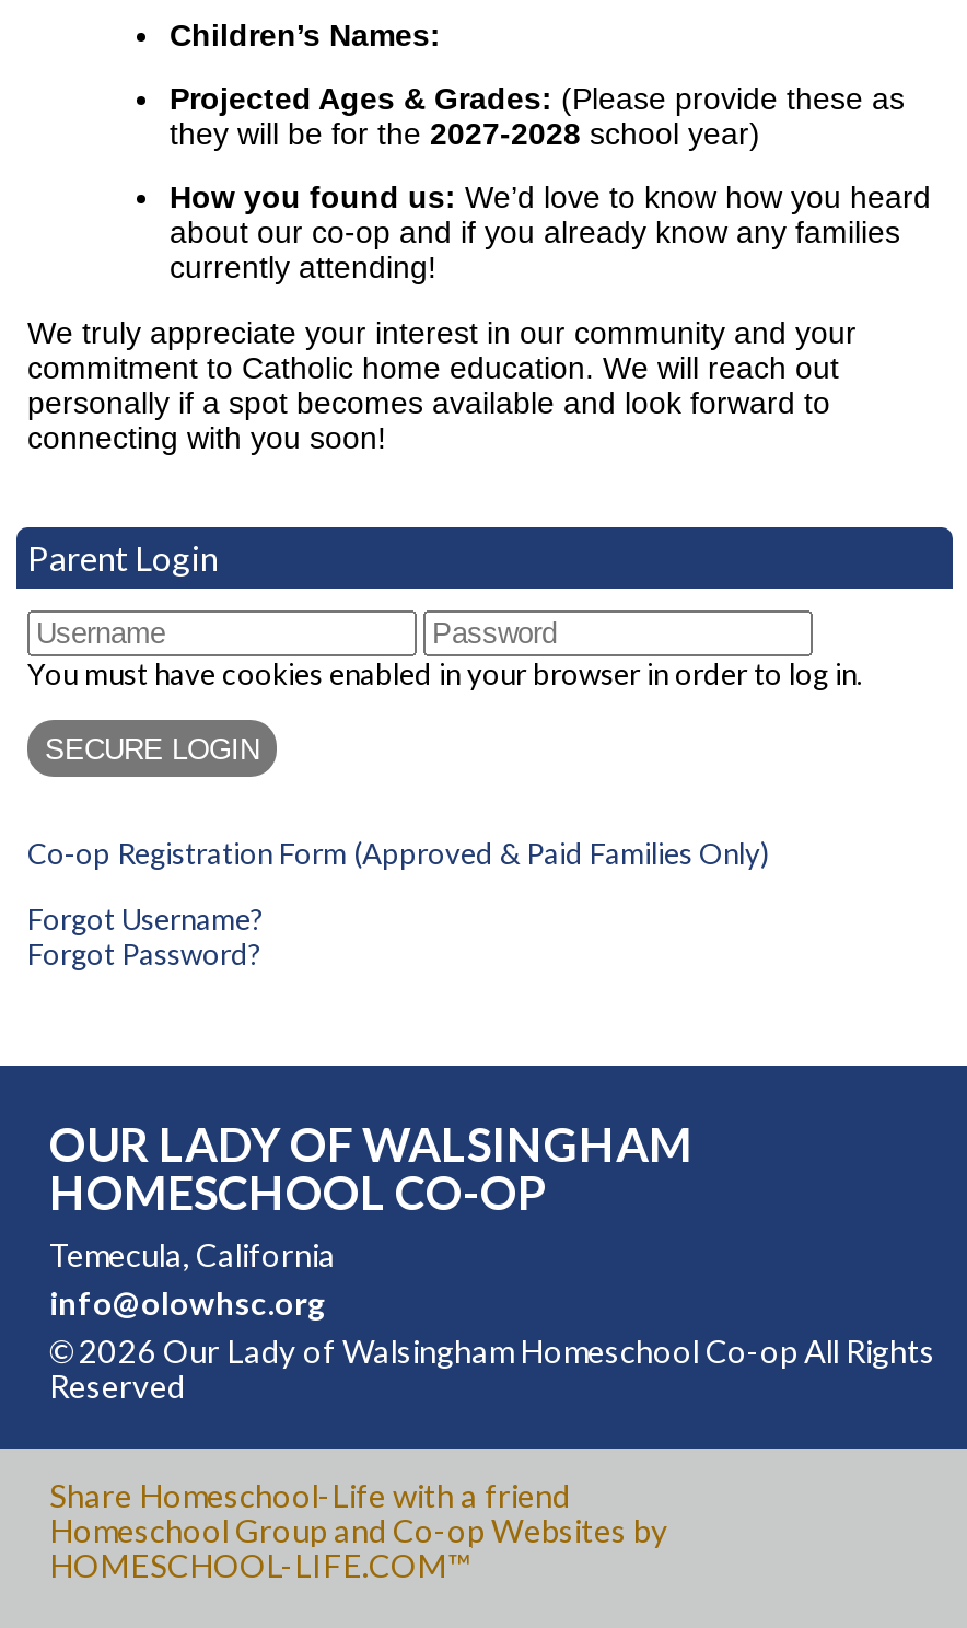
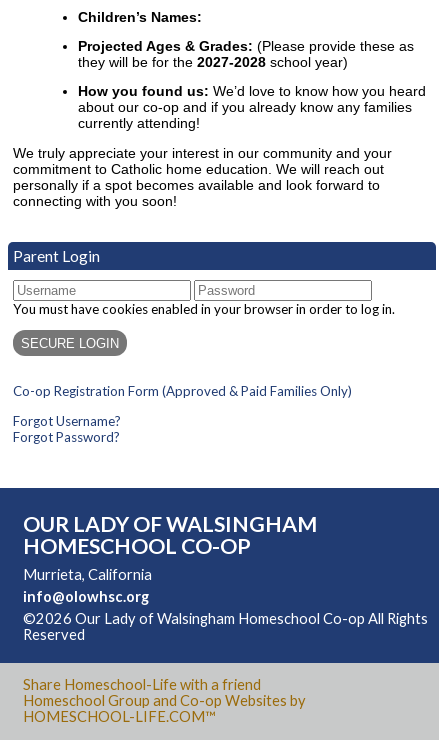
- Temecula, California
+ Murrieta, California
